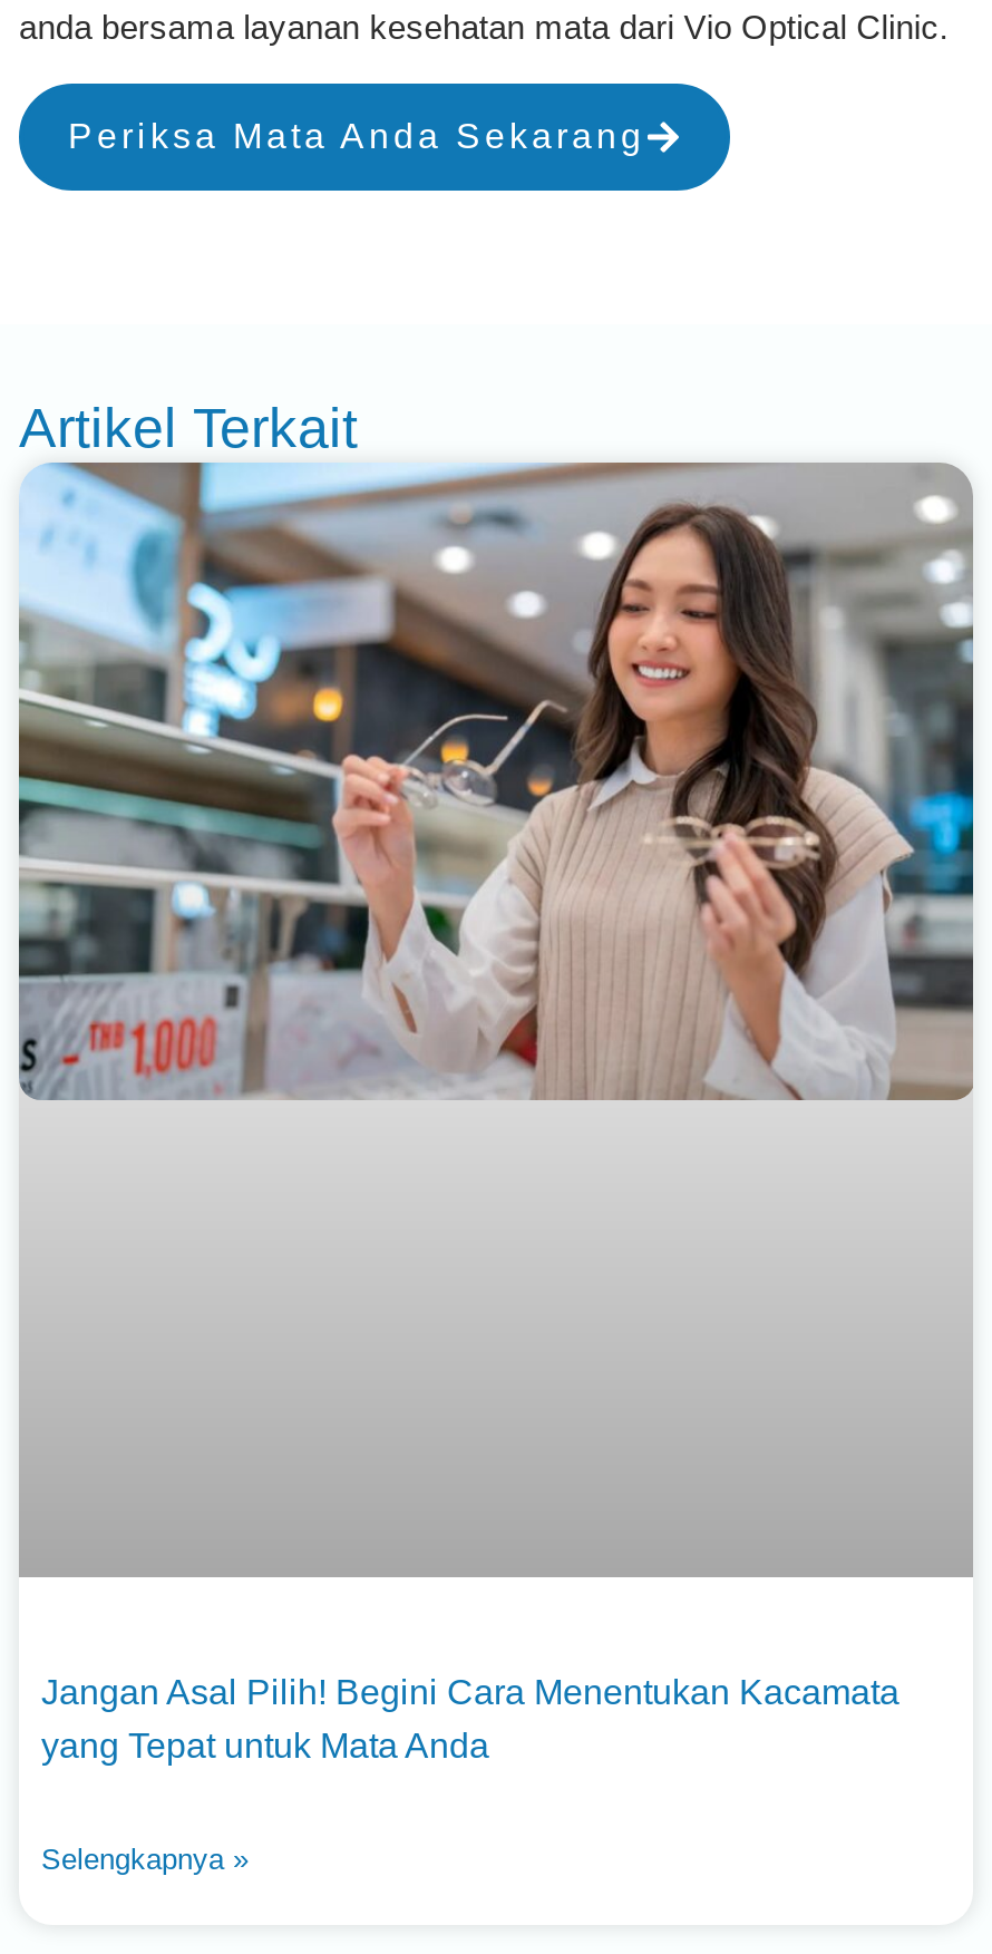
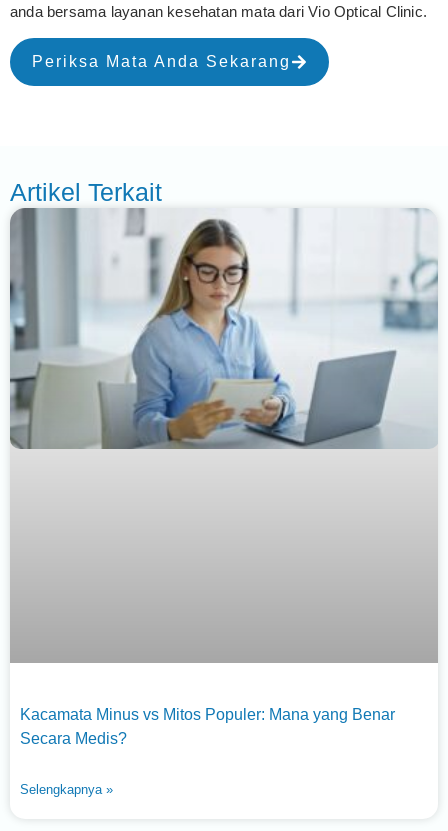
- [image]
+ [image]

- Jangan Asal Pilih! Begini Cara Menentukan Kacamata
- yang Tepat untuk Mata Anda
+ Kacamata Minus vs Mitos Populer: Mana yang Benar
+ Secara Medis?
